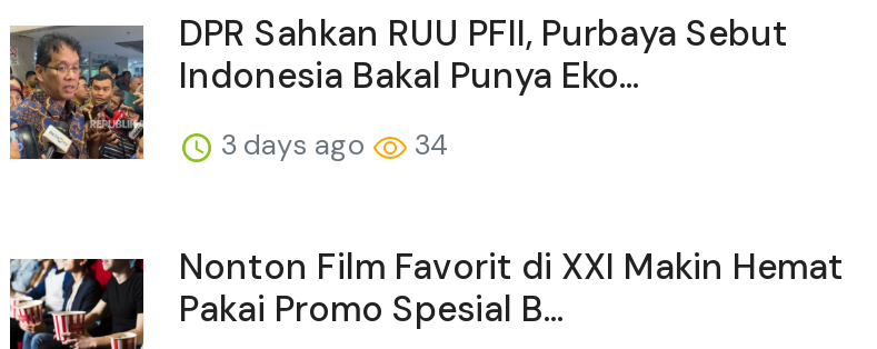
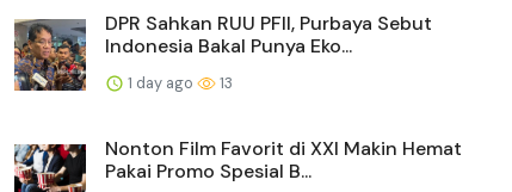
- 3 days ago
+ 1 day ago

- 34
+ 13
